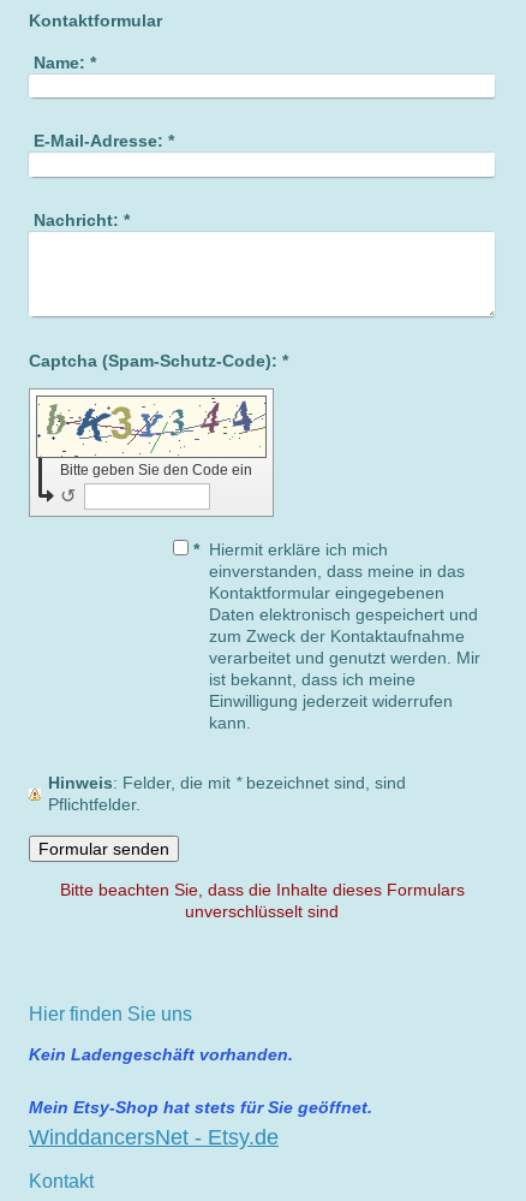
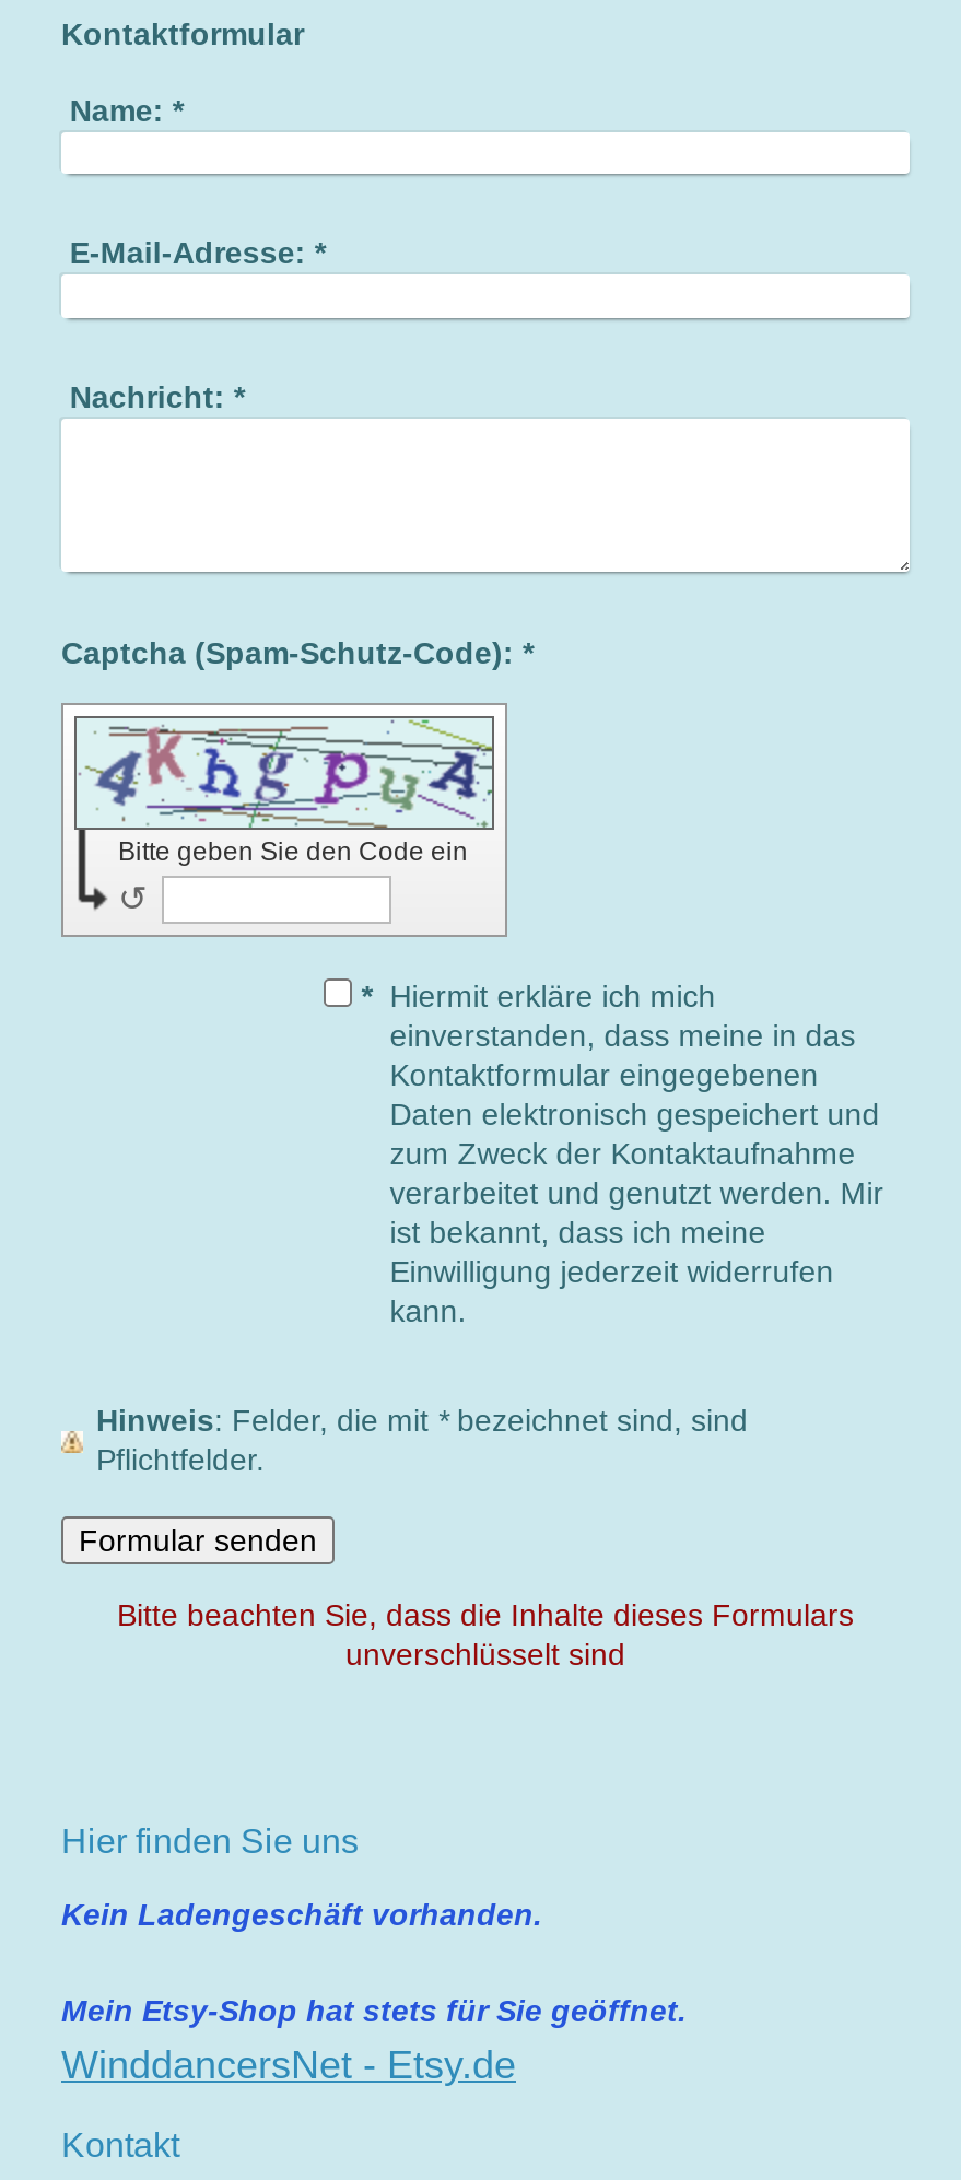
- [image]
+ [image]
